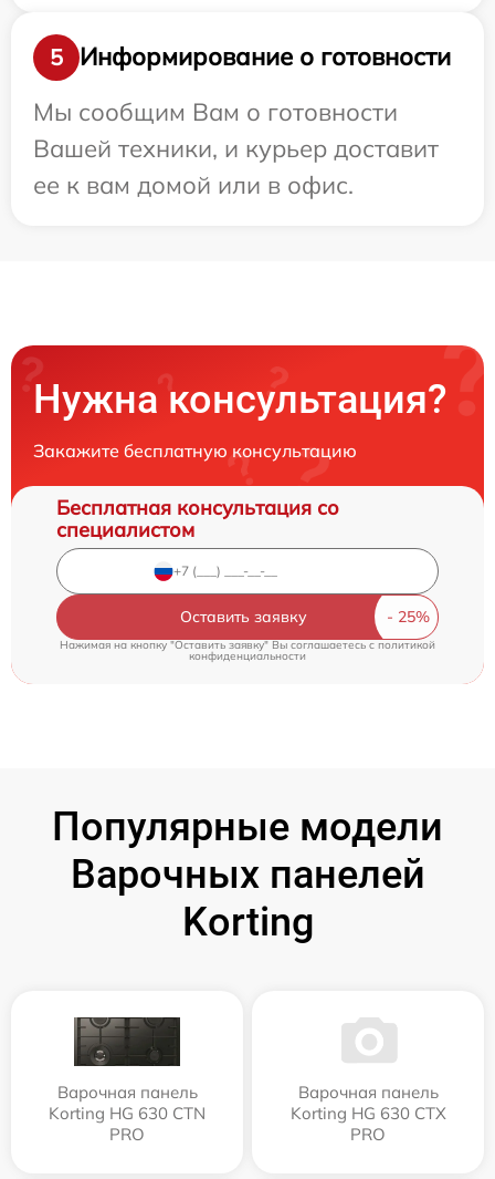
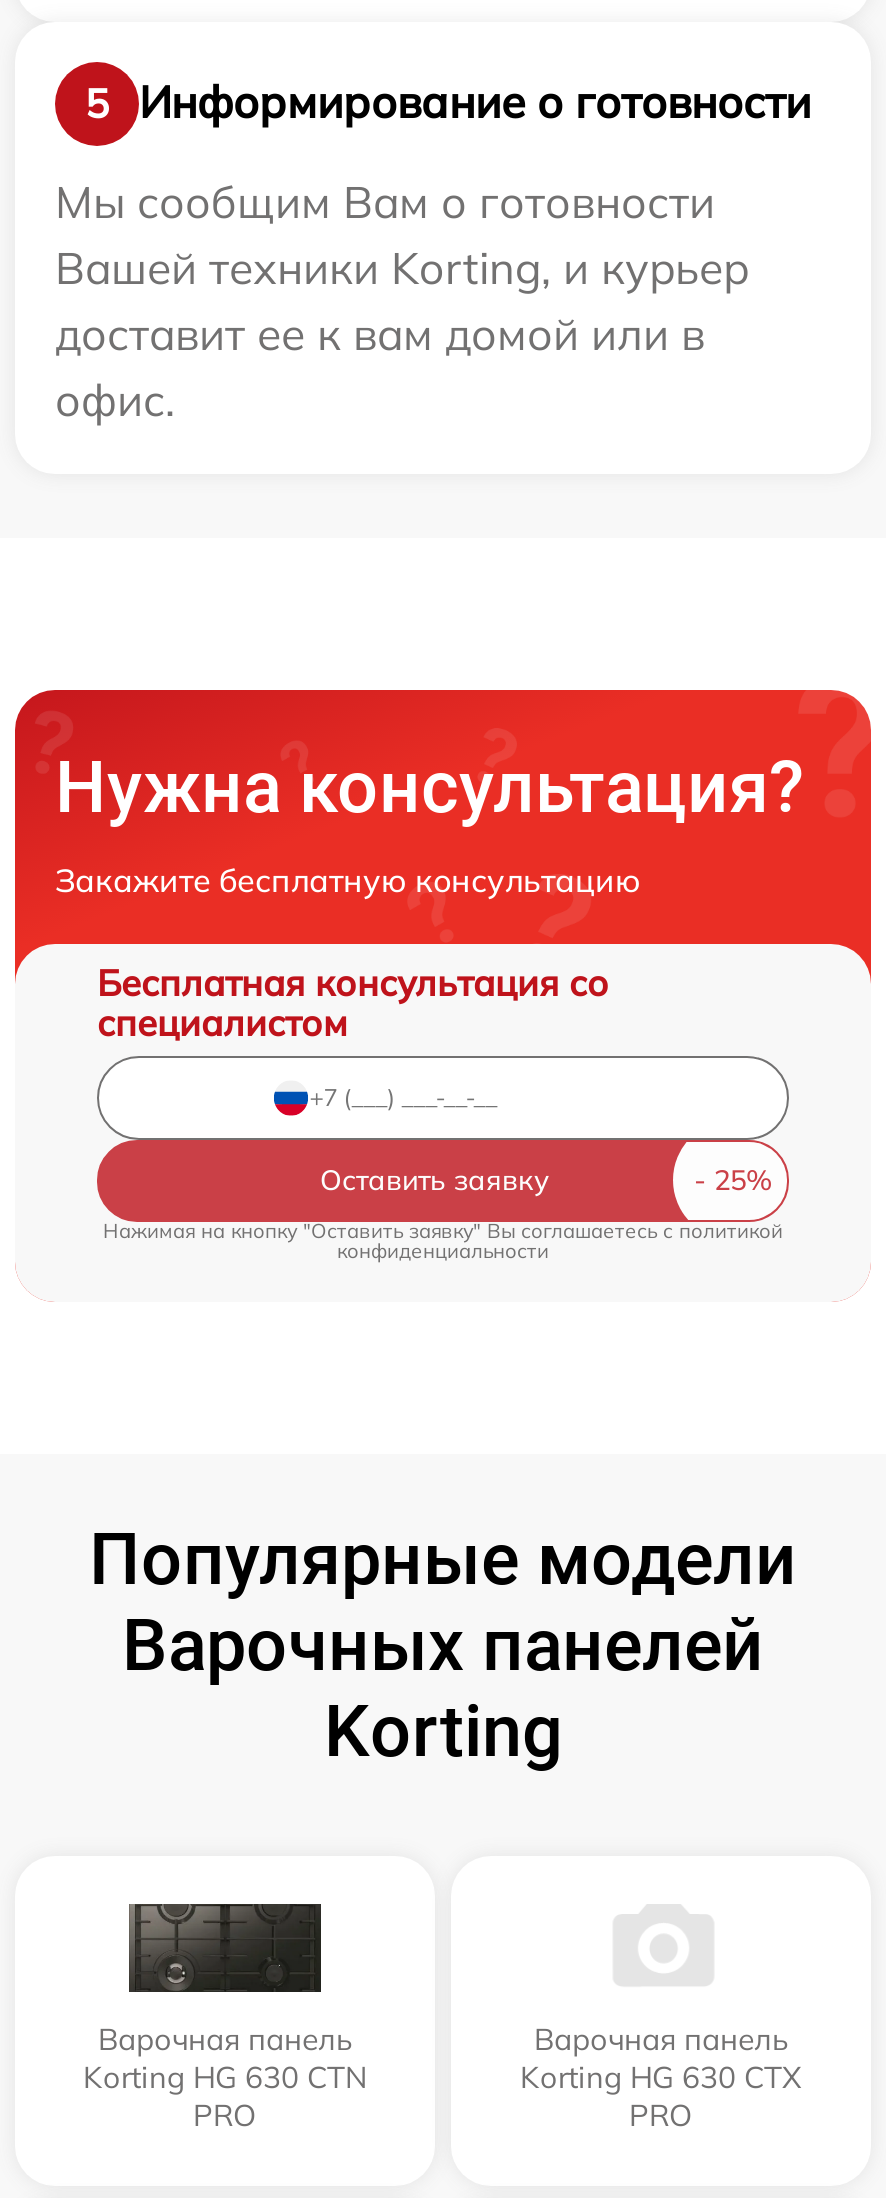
- Вашей техники, и курьер доставит
- ее к вам домой или в офис.
+ Вашей техники Korting, и курьер
+ доставит ее к вам домой или в
+ офис.
